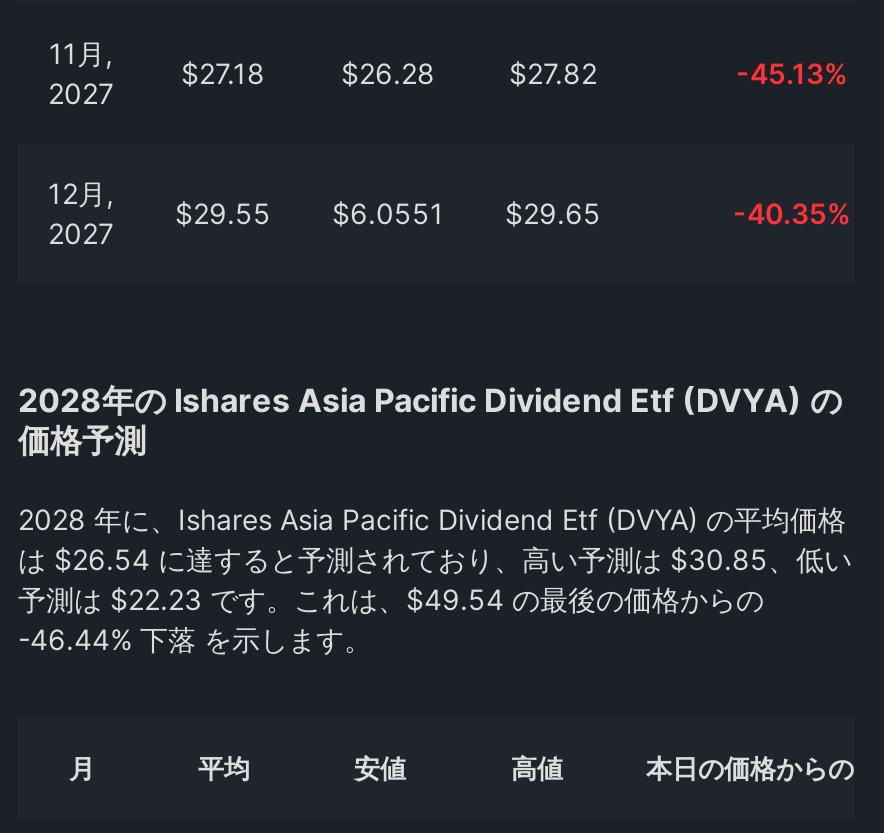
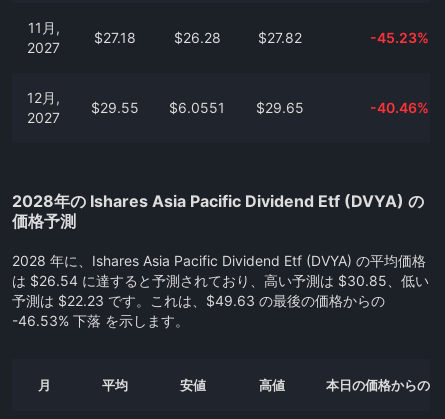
- -45.13%
+ -45.23%

- -40.35%
+ -40.46%

- 予測は $22.23 です。これは、$49.54 の最後の価格からの
+ 予測は $22.23 です。これは、$49.63 の最後の価格からの

- -46.44% 下落 を示します。
+ -46.53% 下落 を示します。
